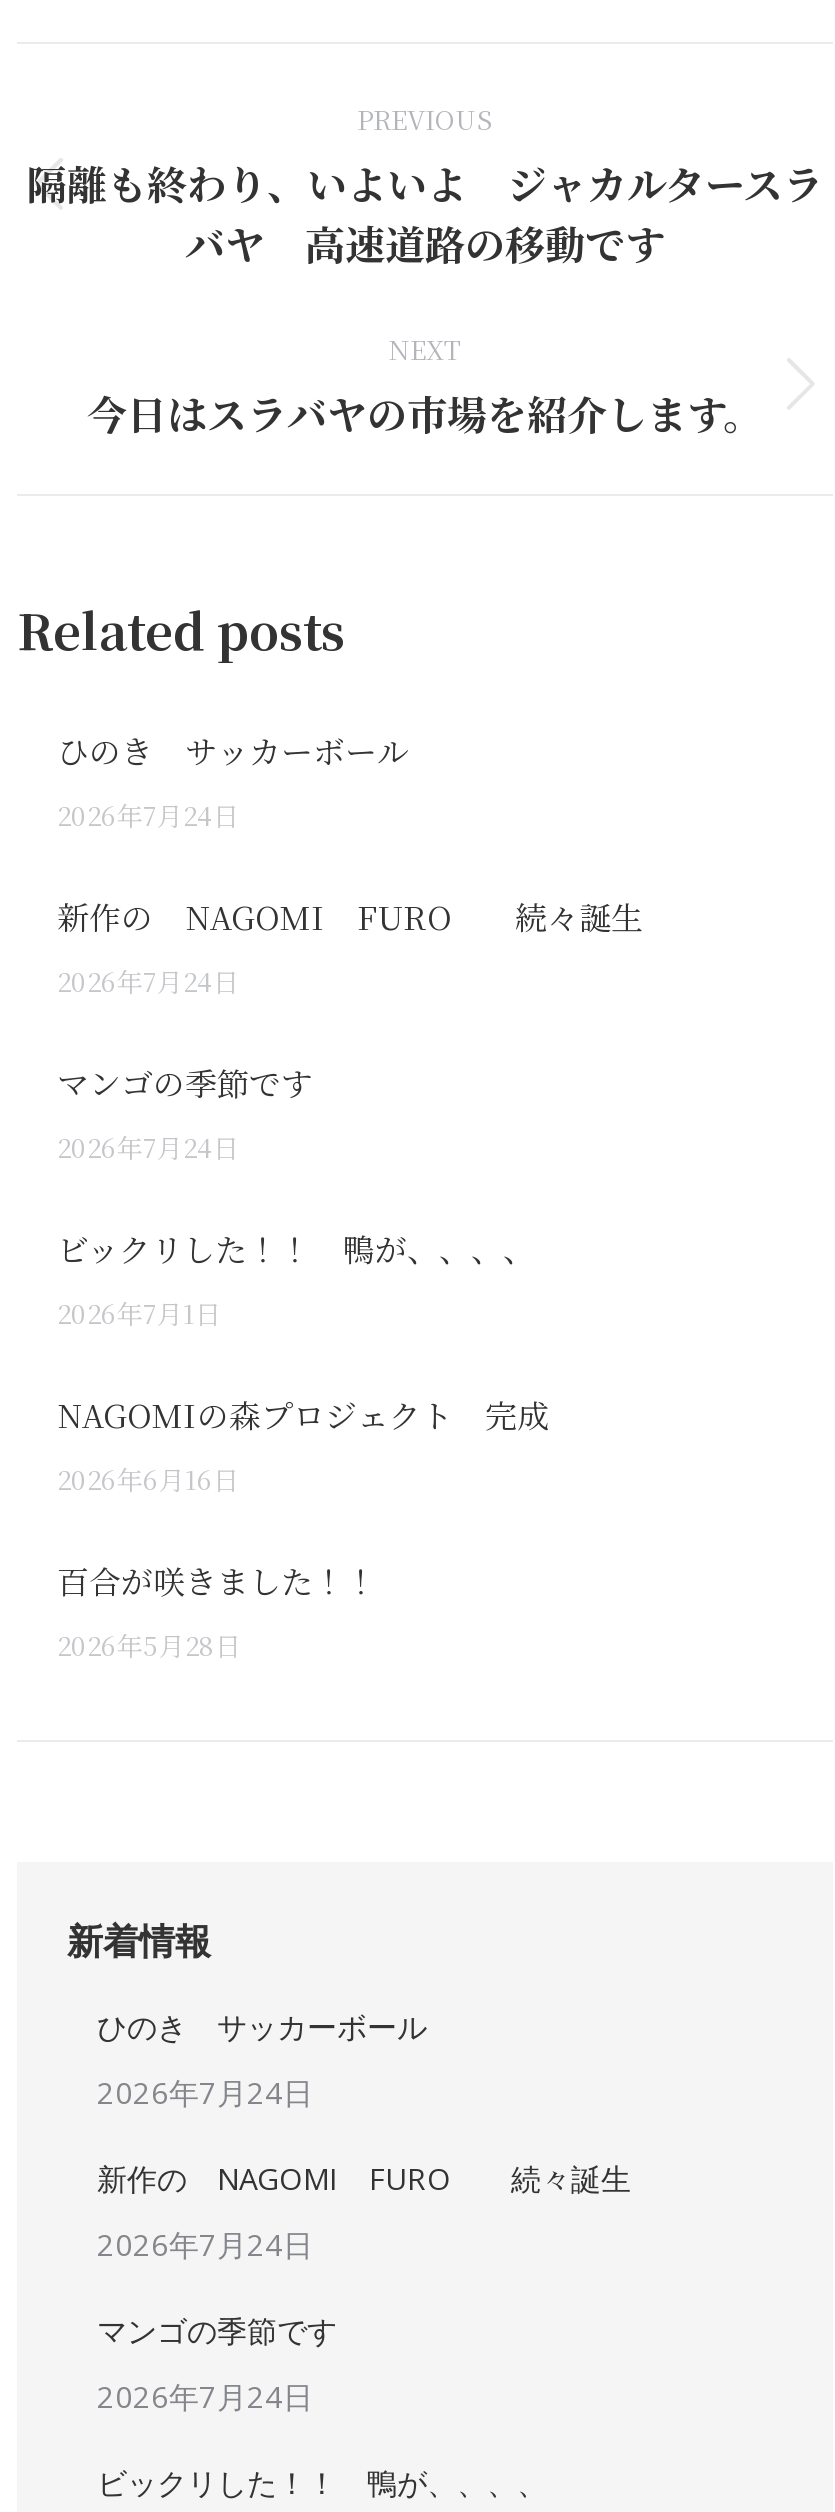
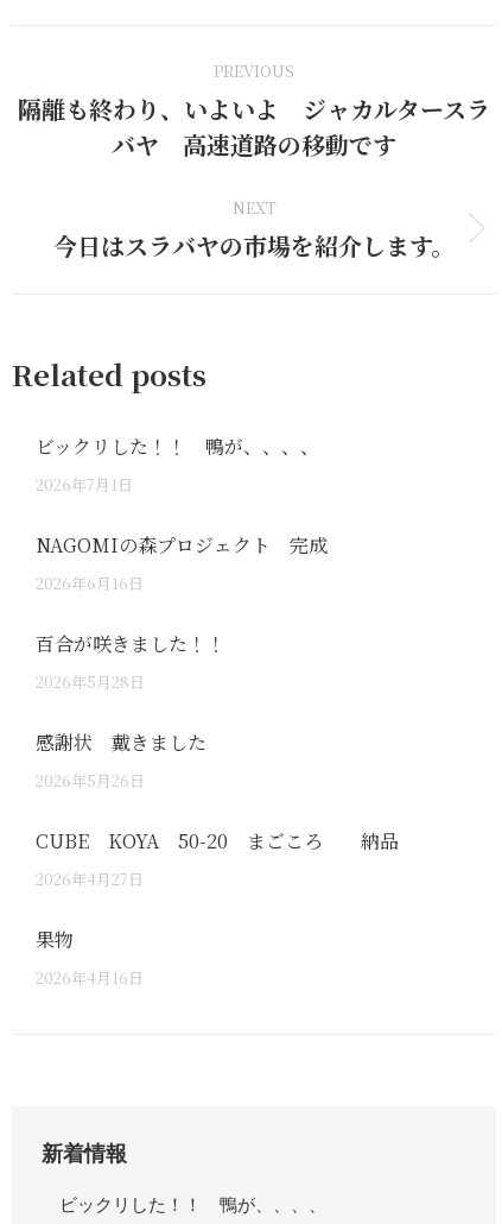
- ひのき サッカーボール
- 2026年7月24日
- 新作の NAGOMI FURO 続々誕生
- 2026年7月24日
- マンゴの季節です
- 2026年7月24日

moved up: ビックリした！！ 鴨が、、、、 | 2026年7月1日 | NAGOMIの森プロジェクト 完成 | 2026年6月16日 | 百合が咲きました！！ | 2026年5月28日

+ 感謝状 戴きました
+ 2026年5月26日
+ CUBE KOYA 50-20 まごころ 納品
+ 2026年4月27日
+ 果物
+ 2026年4月16日

- ひのき サッカーボール
- 2026年7月24日
- 新作の NAGOMI FURO 続々誕生
- 2026年7月24日
- マンゴの季節です
- 2026年7月24日
